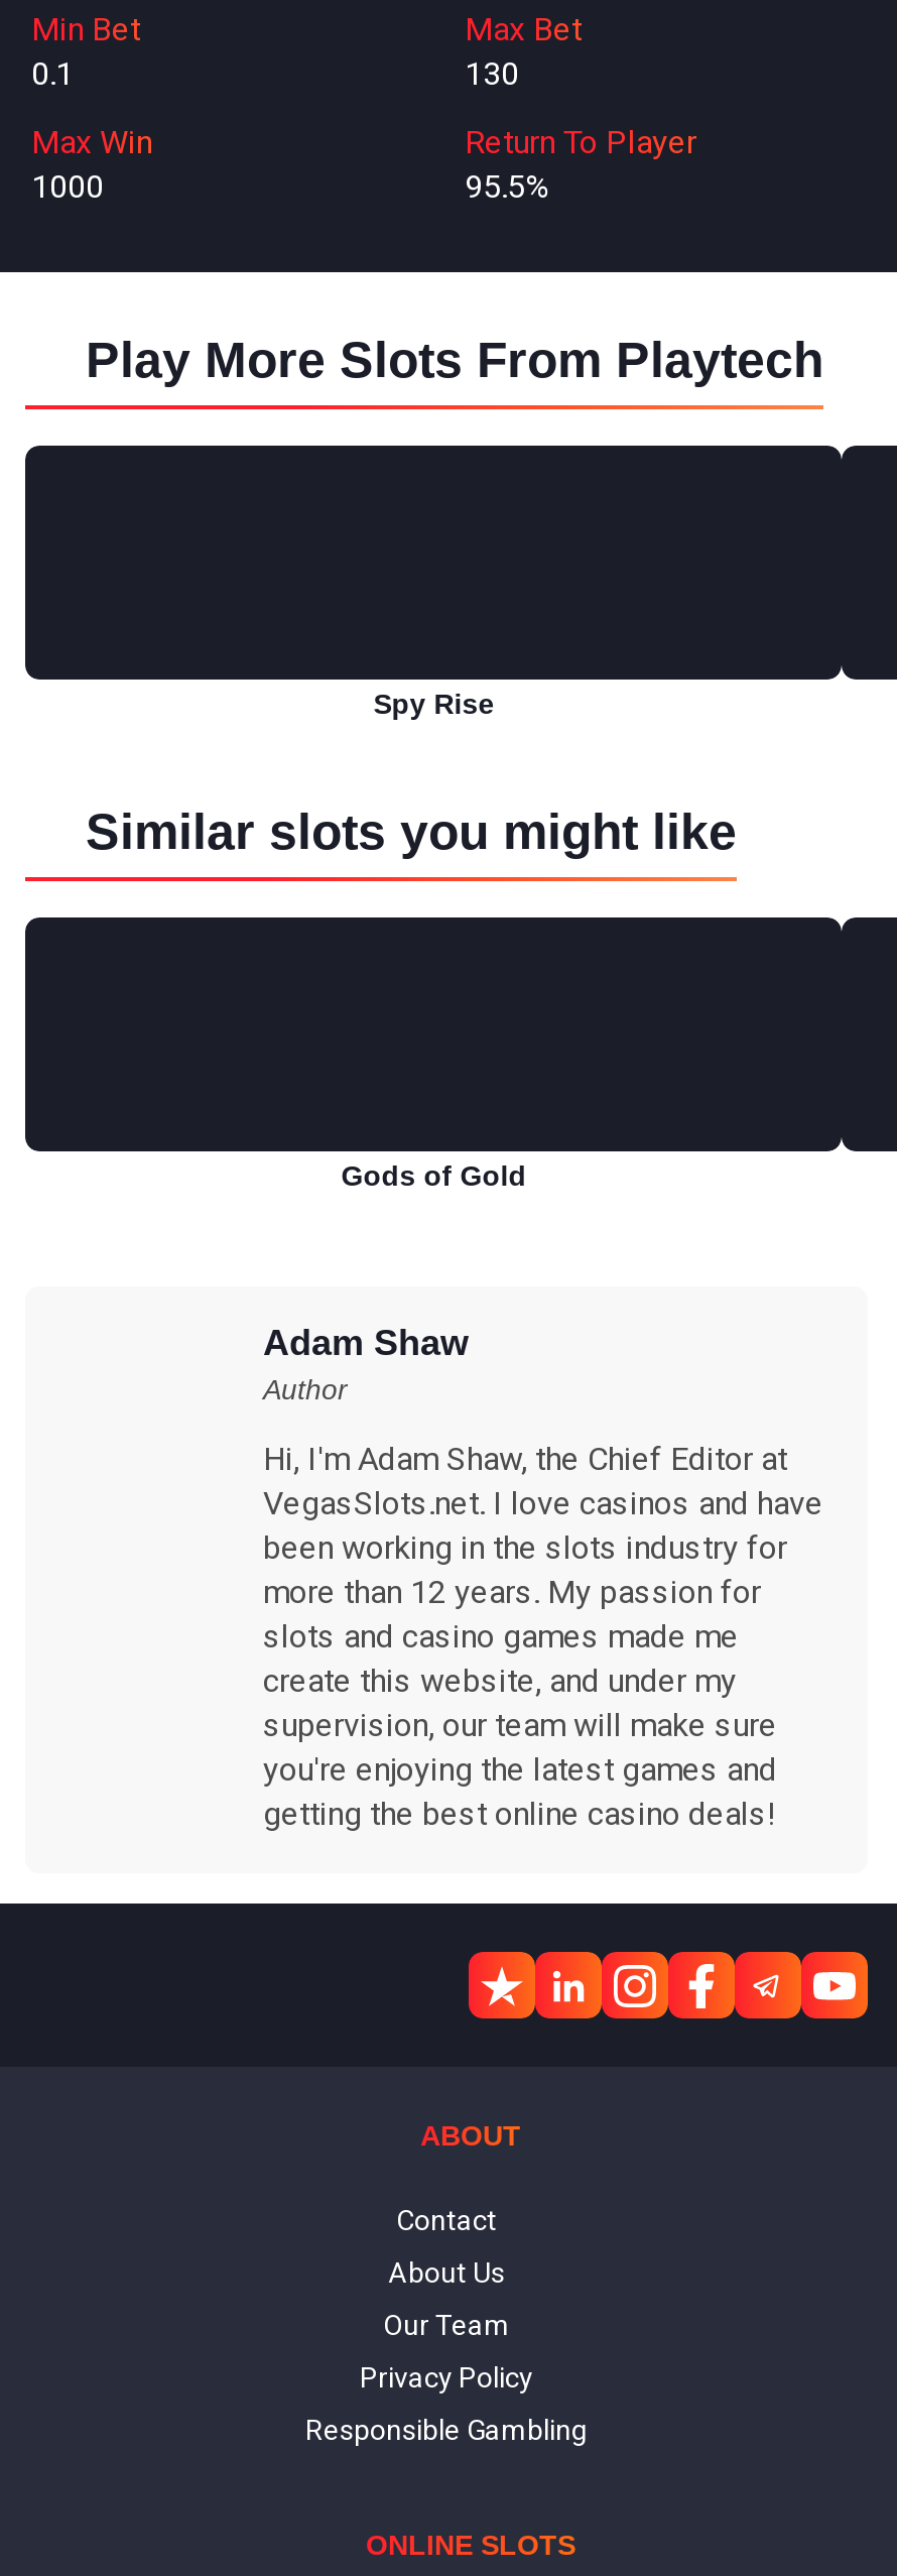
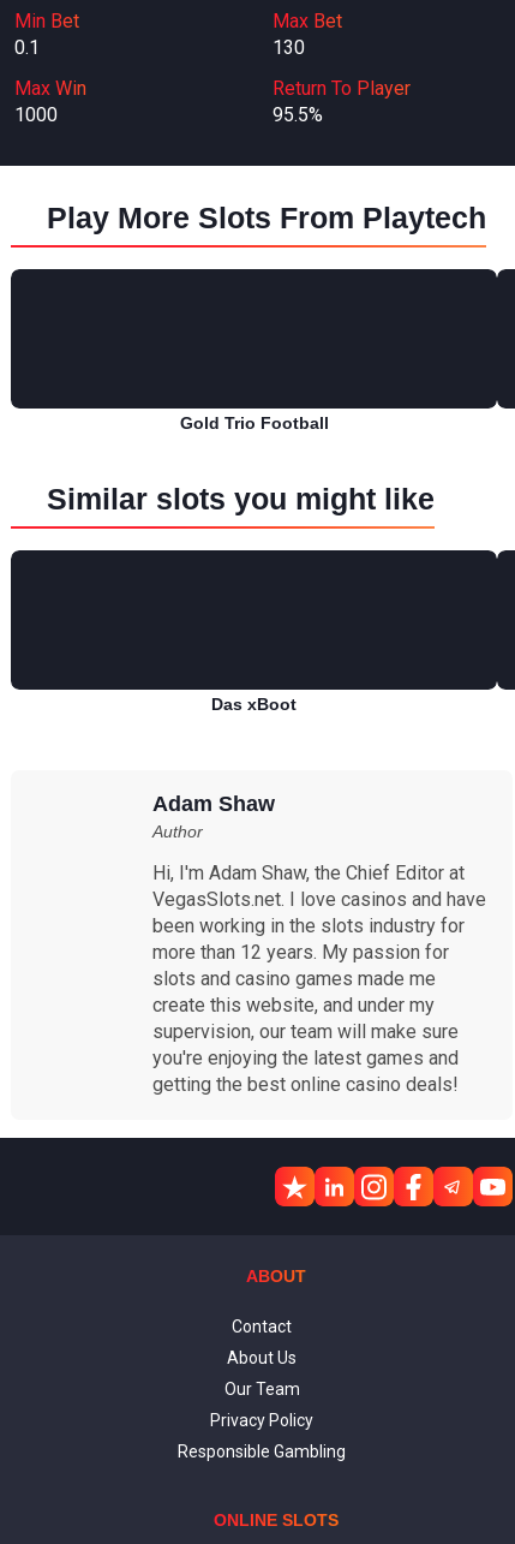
- Spy Rise
+ Gold Trio Football

- Gods of Gold
+ Das xBoot
